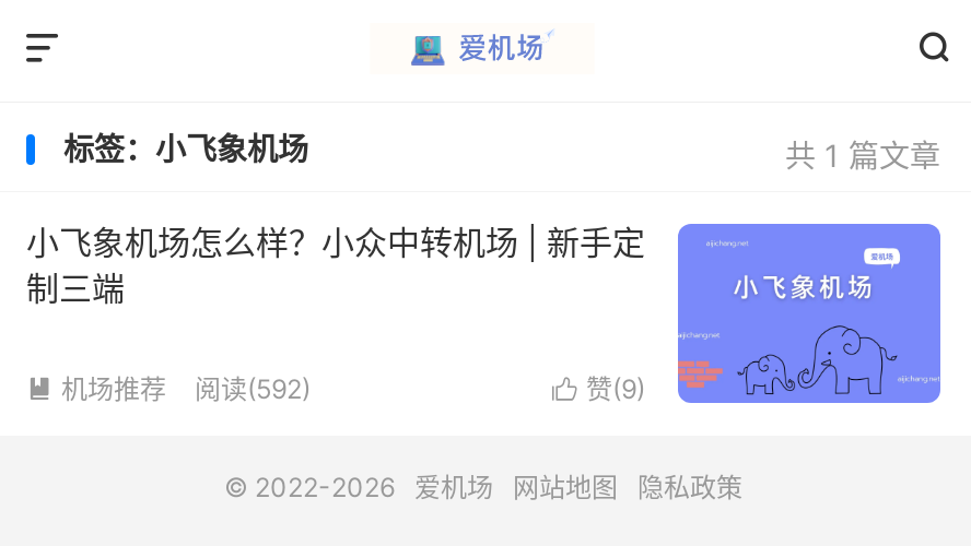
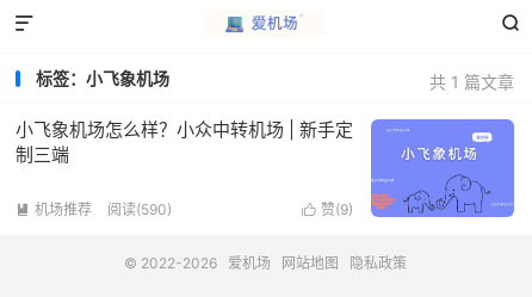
- 阅读(592)
+ 阅读(590)
